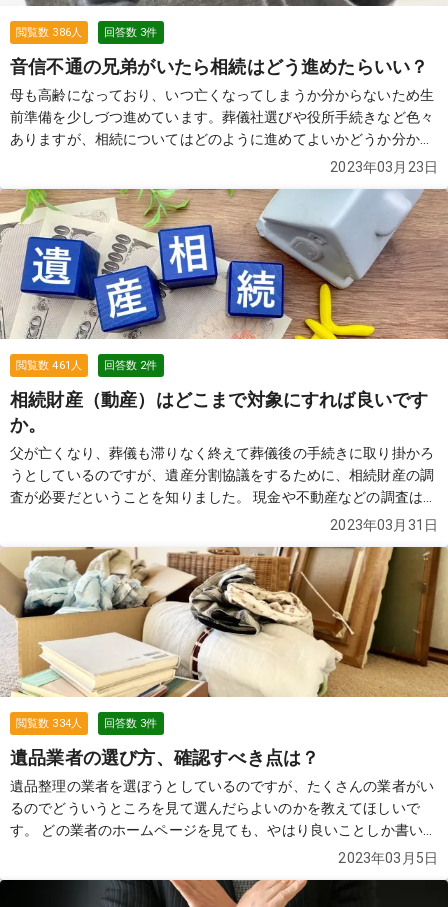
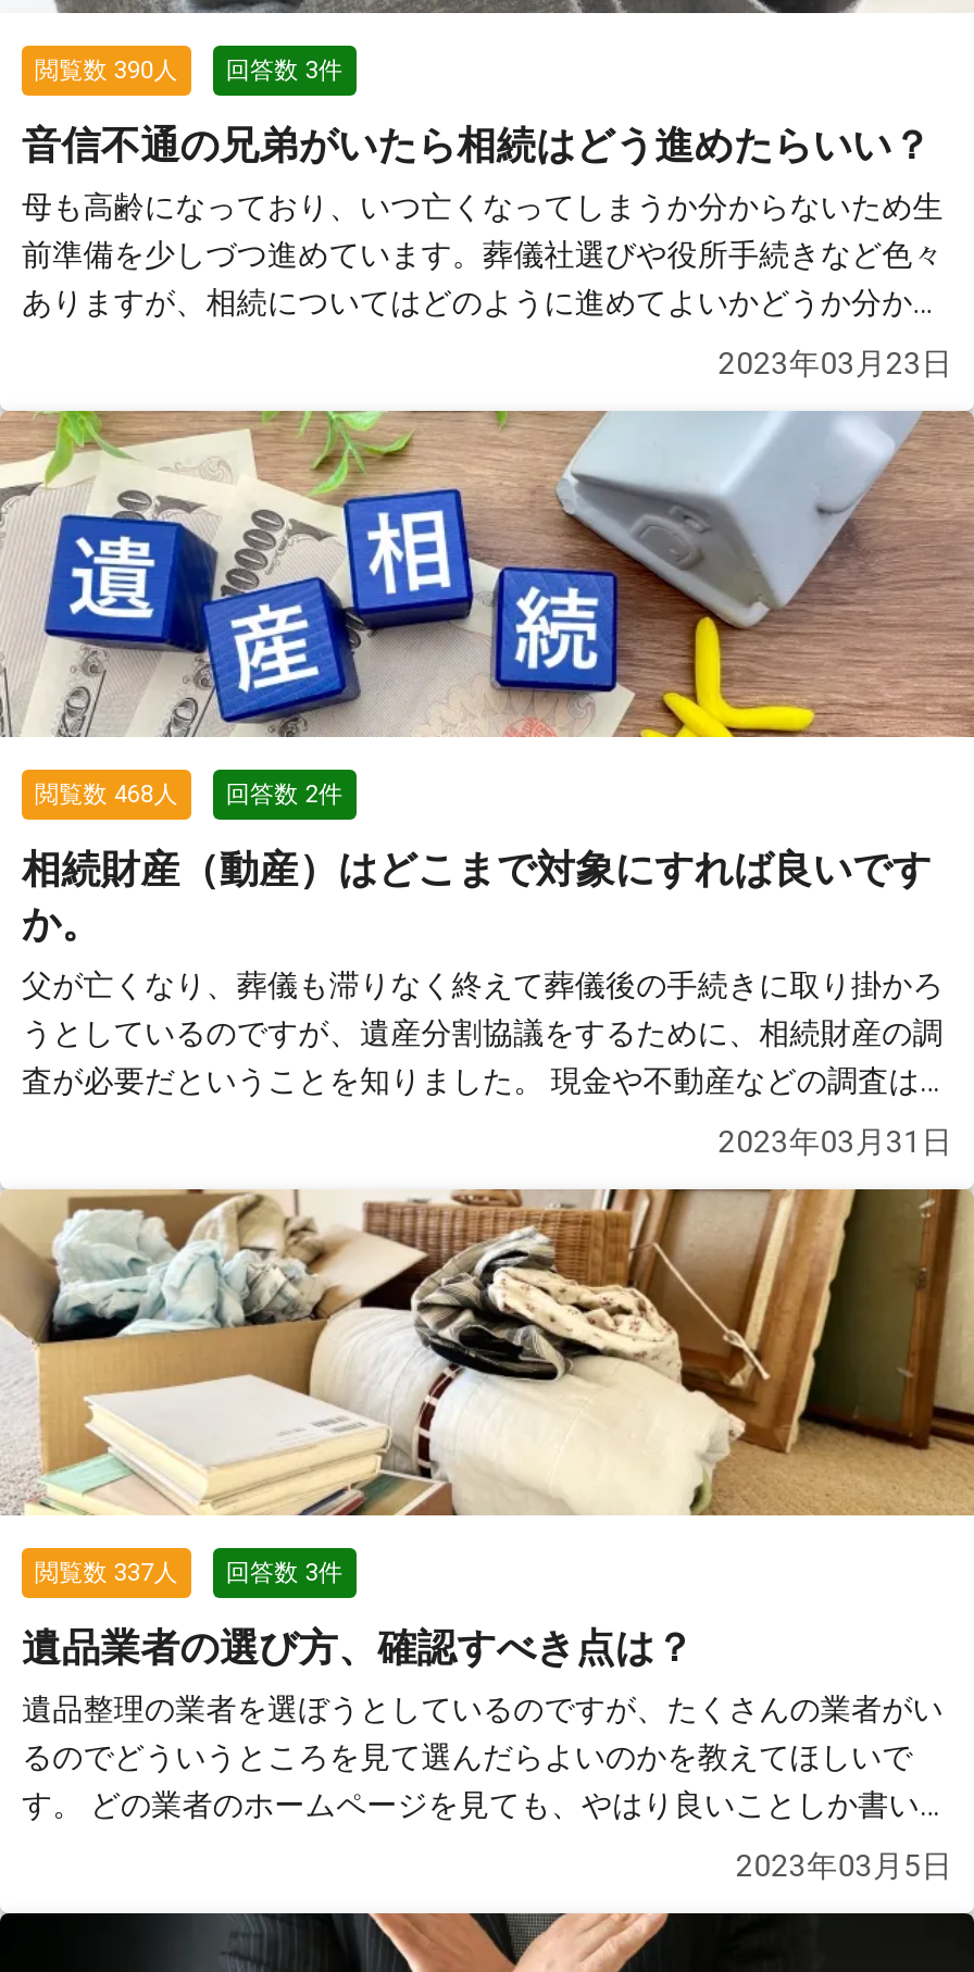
- 閲覧数386人 回答数3件
+ 閲覧数390人 回答数3件

- 閲覧数461人 回答数2件
+ 閲覧数468人 回答数2件

- 閲覧数334人 回答数3件
+ 閲覧数337人 回答数3件
